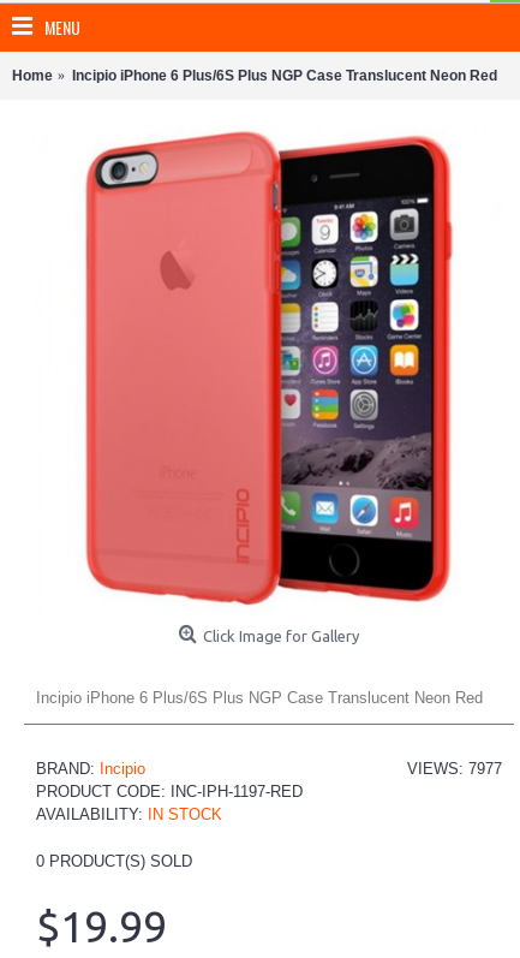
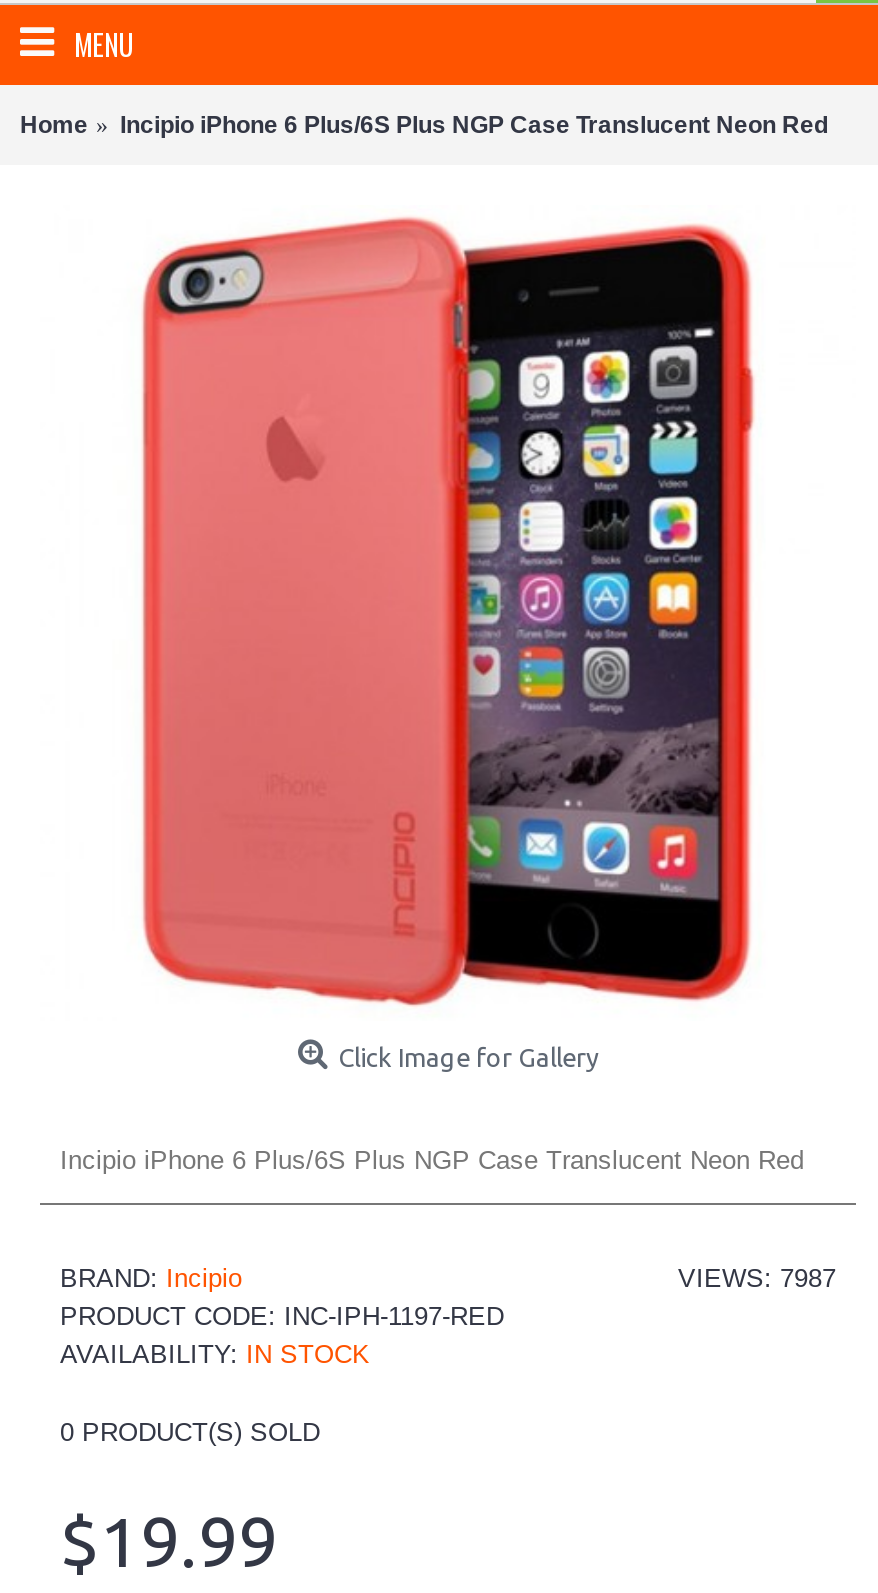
- VIEWS: 7977
+ VIEWS: 7987
